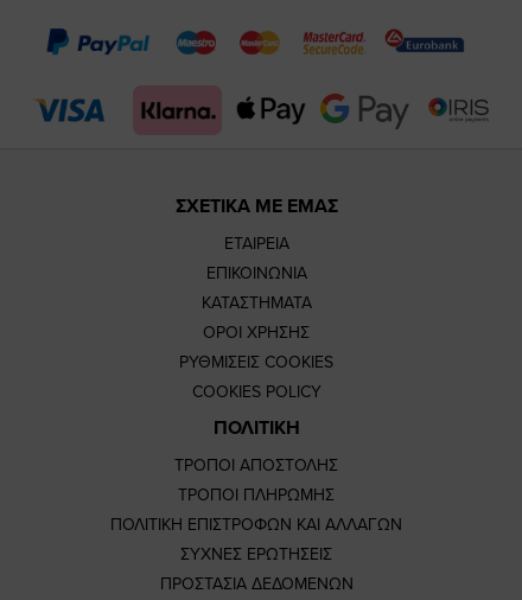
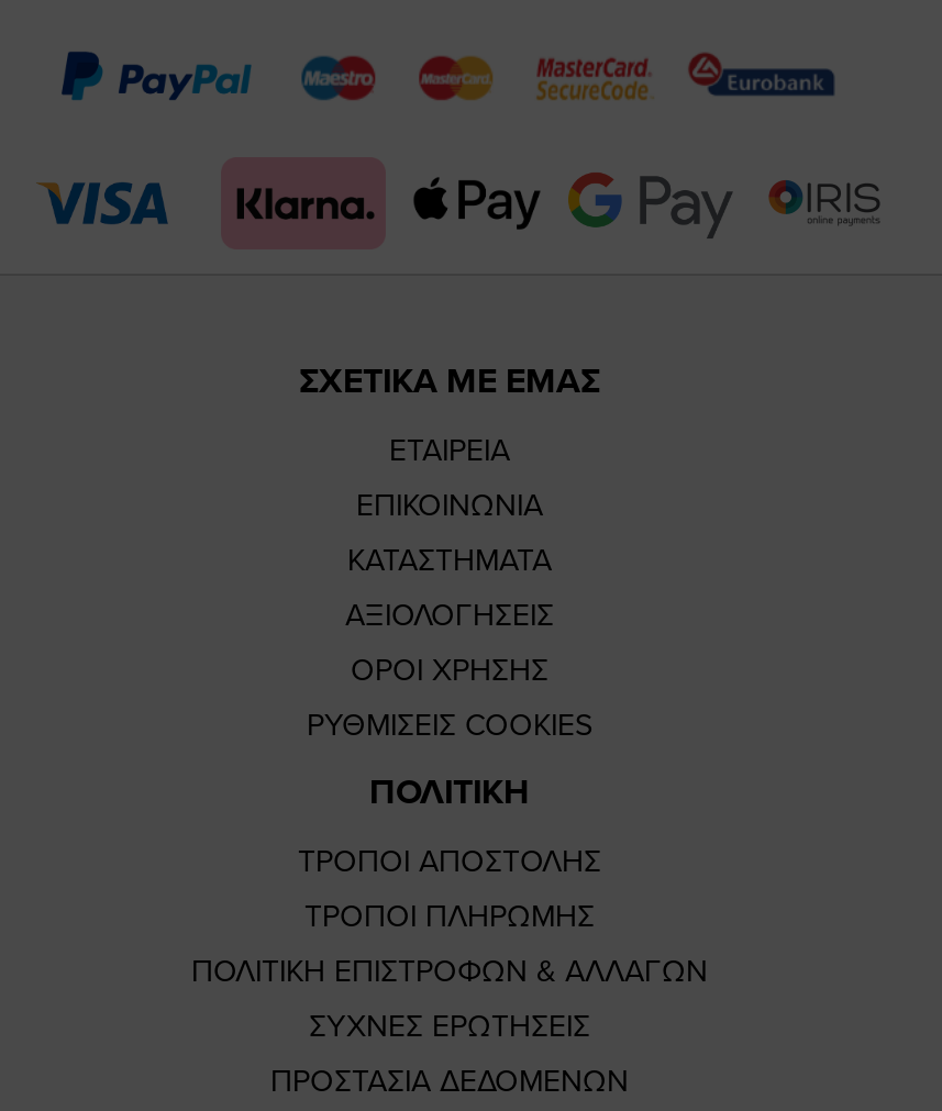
+ ΑΞΙΟΛΟΓΗΣΕΙΣ

moved down: ΟΡΟΙ ΧΡΗΣΗΣ | ΡΥΘΜΙΣΕΙΣ COOKIES

- COOKIES POLICY

- ΠΟΛΙΤΙΚΗ ΕΠΙΣΤΡΟΦΩΝ ΚΑΙ ΑΛΛΑΓΩΝ
+ ΠΟΛΙΤΙΚΗ ΕΠΙΣΤΡΟΦΩΝ & ΑΛΛΑΓΩΝ
